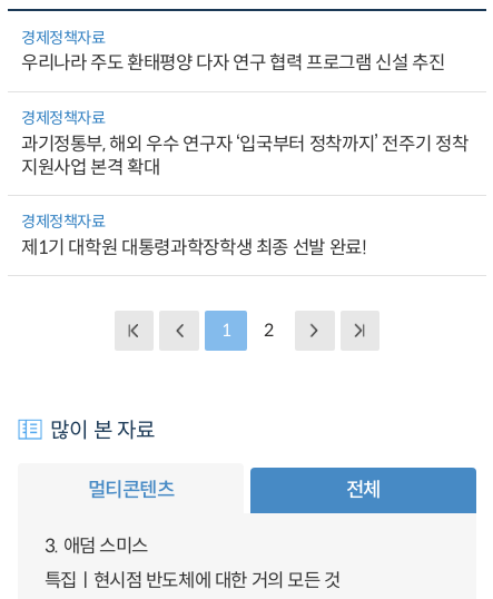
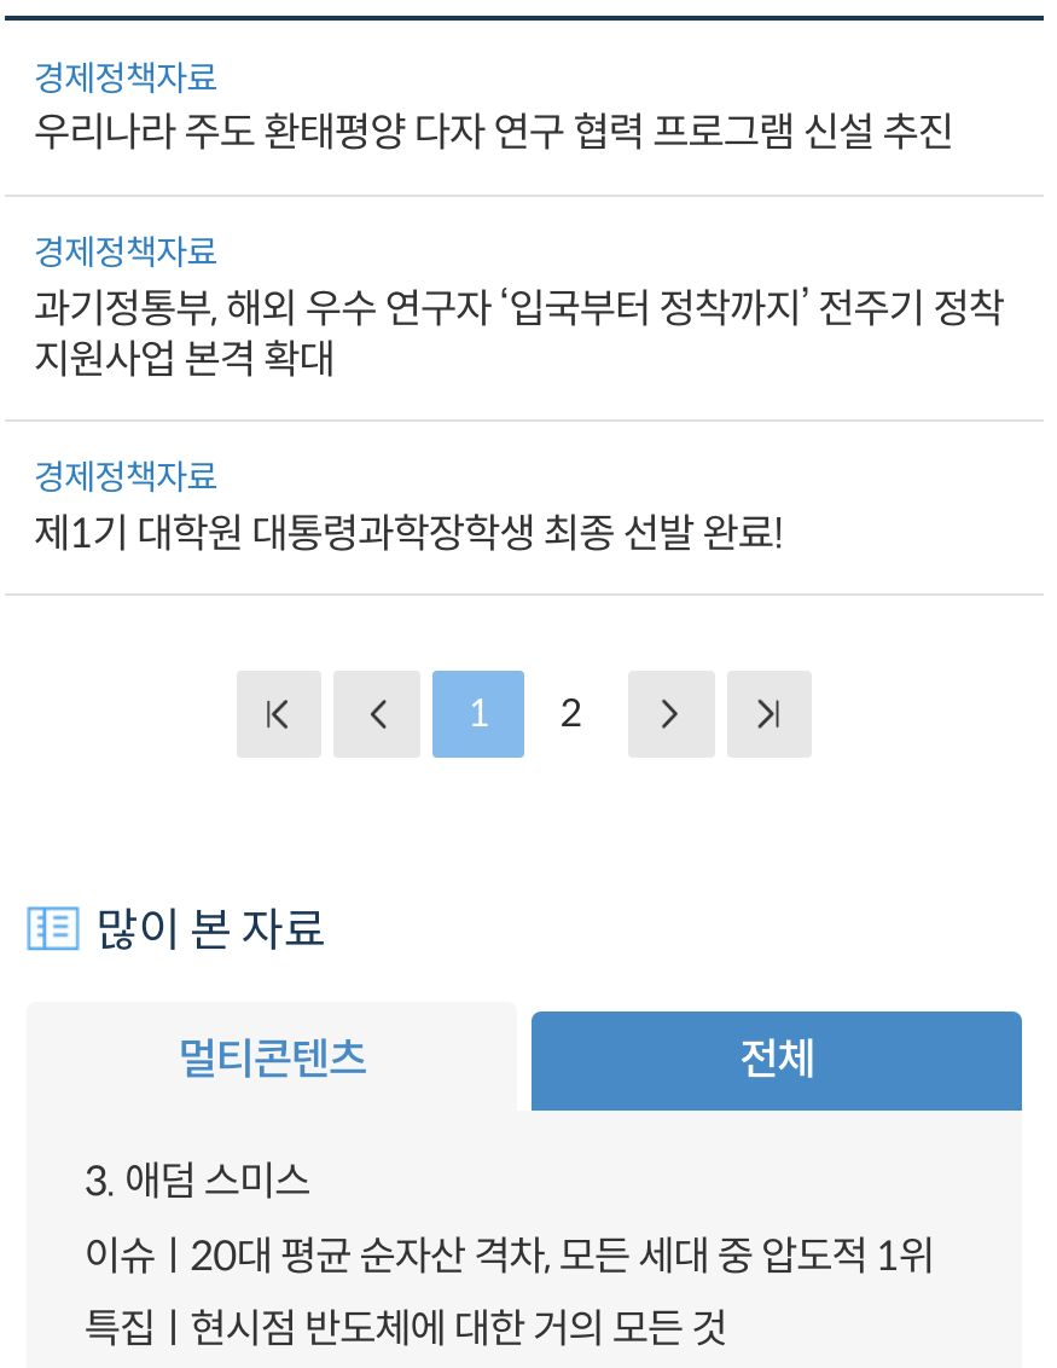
+ 이슈ㅣ20대 평균 순자산 격차, 모든 세대 중 압도적 1위
